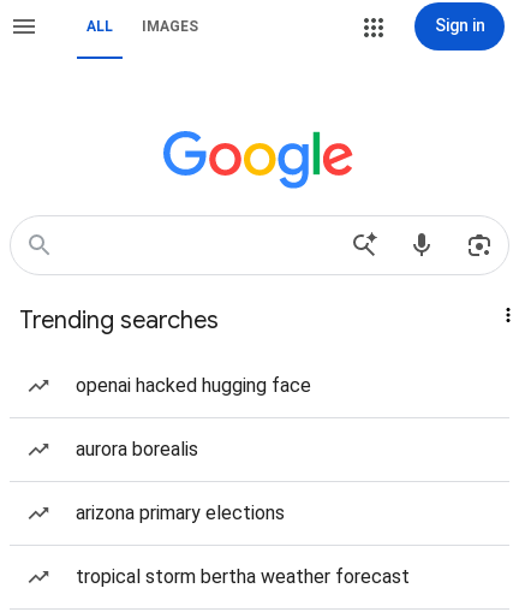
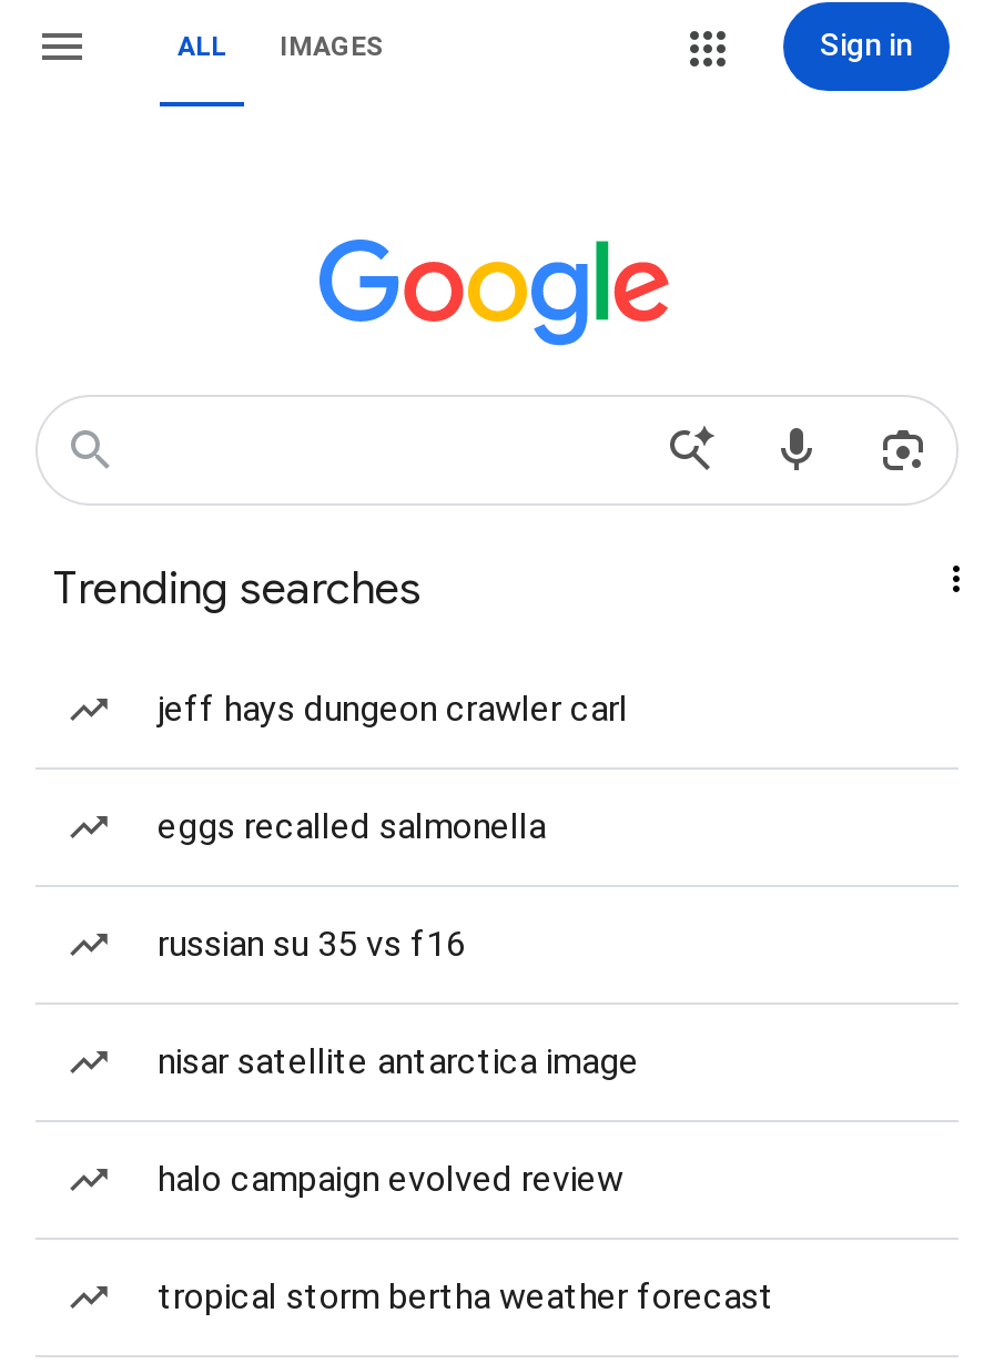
- openai hacked hugging face
- aurora borealis
- arizona primary elections
+ jeff hays dungeon crawler carl
+ eggs recalled salmonella
+ russian su 35 vs f16
+ nisar satellite antarctica image
+ halo campaign evolved review
